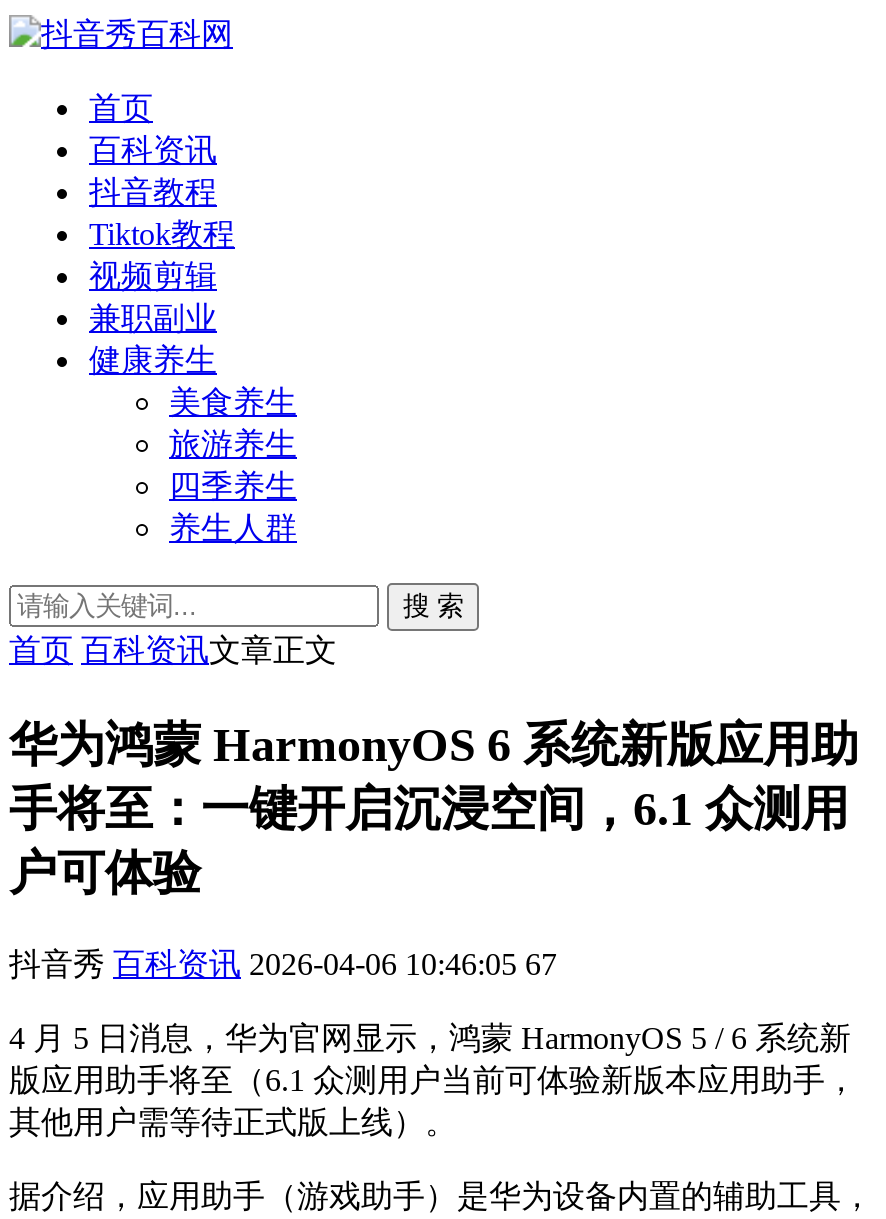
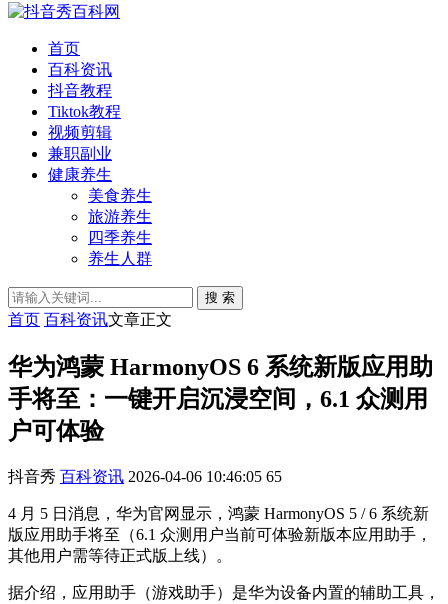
- 抖音秀 百科资讯 2026-04-06 10:46:05 67
+ 抖音秀 百科资讯 2026-04-06 10:46:05 65
